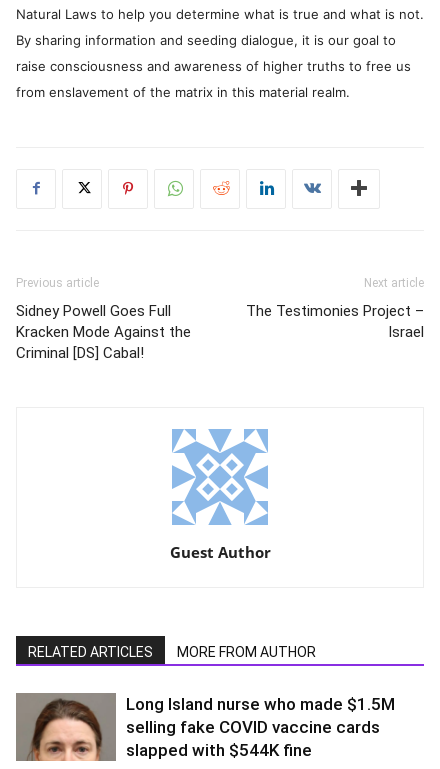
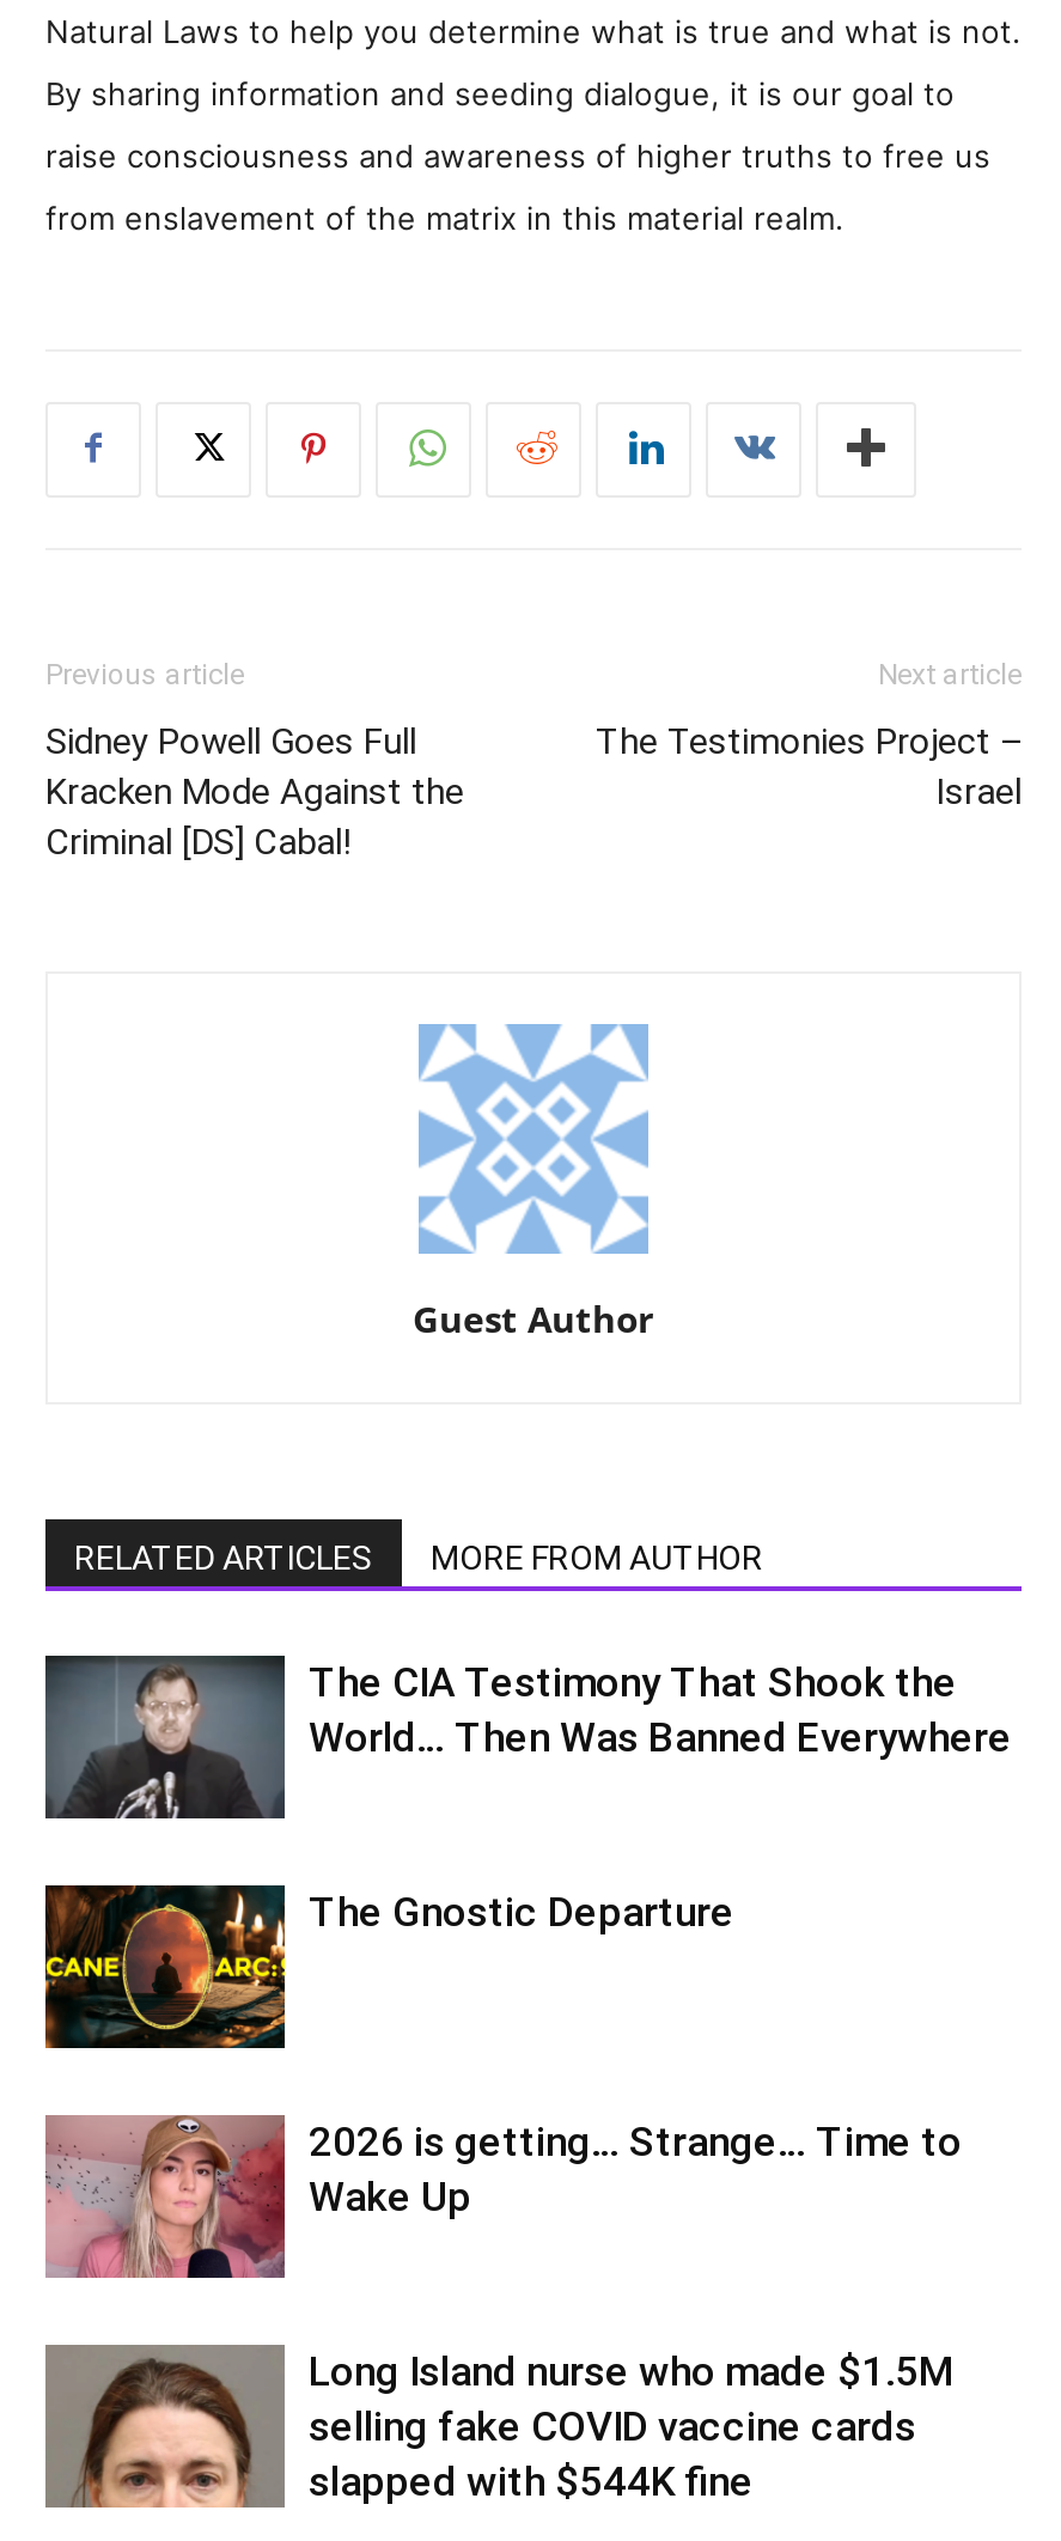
+ [image]
+ The CIA Testimony That Shook the
+ World… Then Was Banned Everywhere

+ [image]
+ The Gnostic Departure

+ [image]
+ 2026 is getting… Strange… Time to
+ Wake Up
